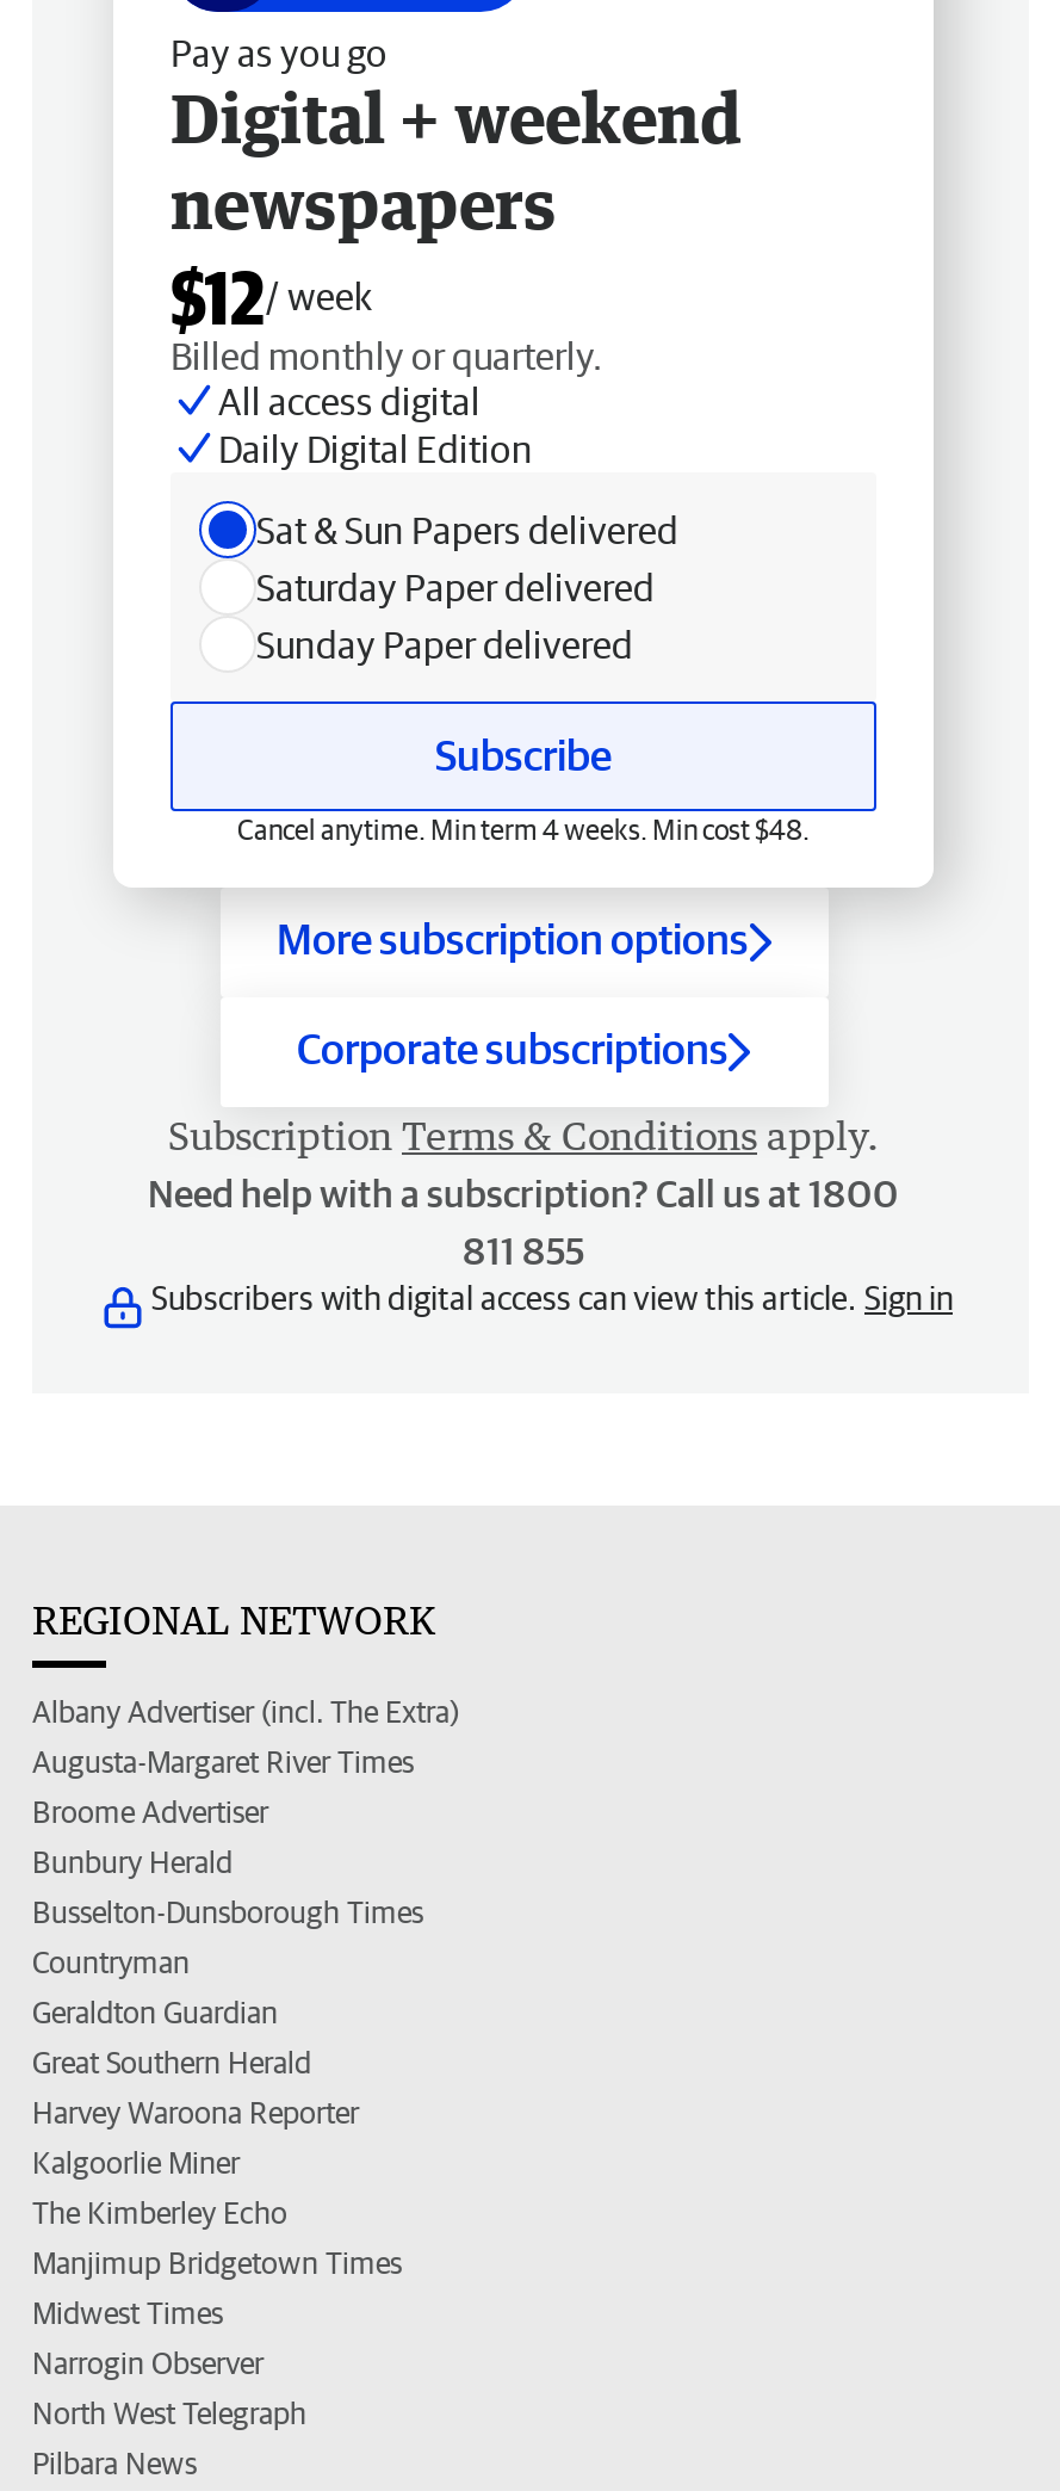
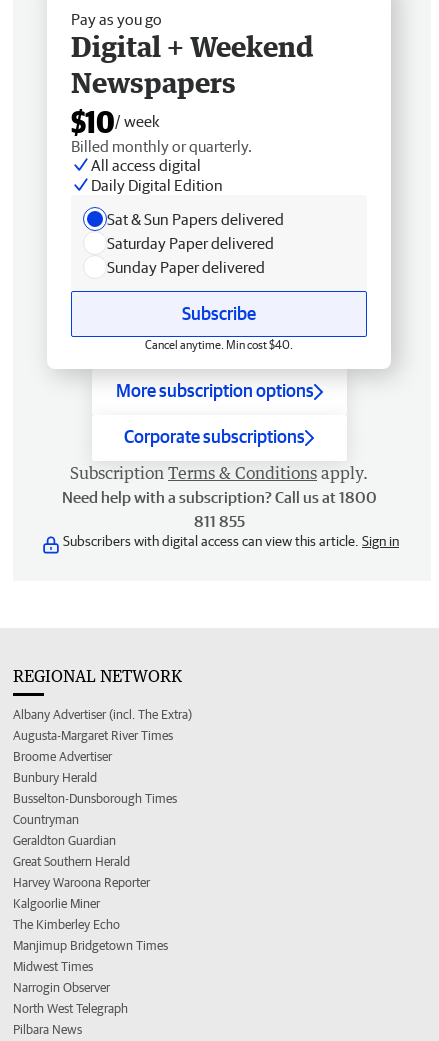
- Digital + weekend
- newspapers
- $12/ week
+ Digital + Weekend
+ Newspapers
+ $10/ week

- Cancel anytime. Min term 4 weeks. Min cost $48.
+ Cancel anytime. Min cost $40.
